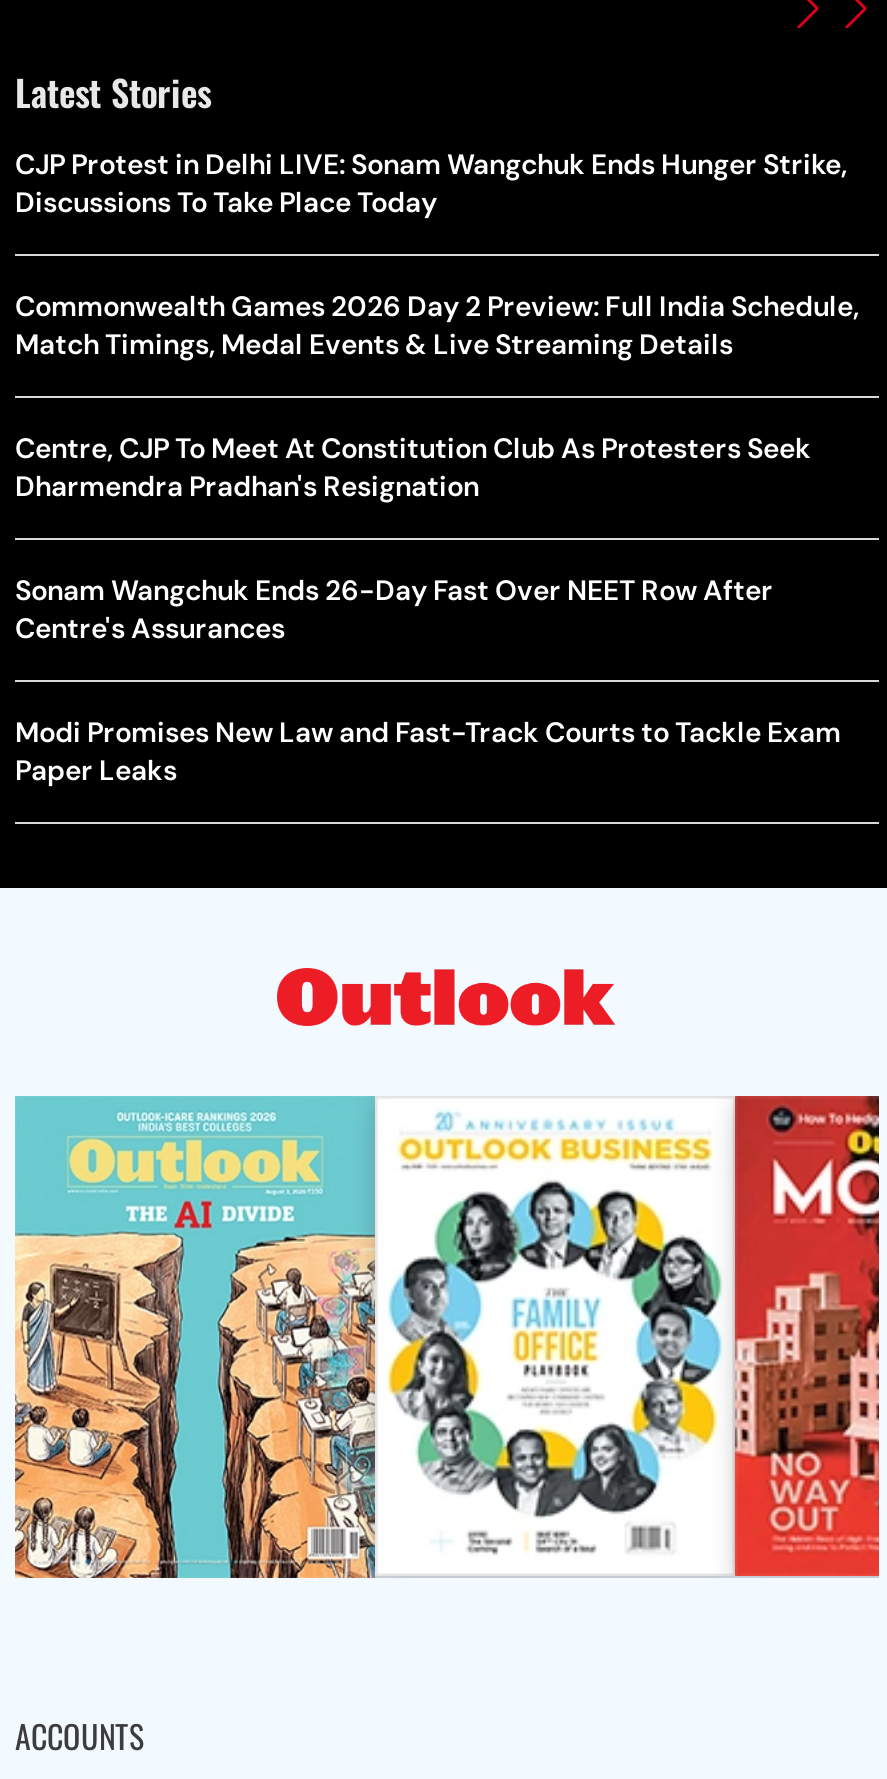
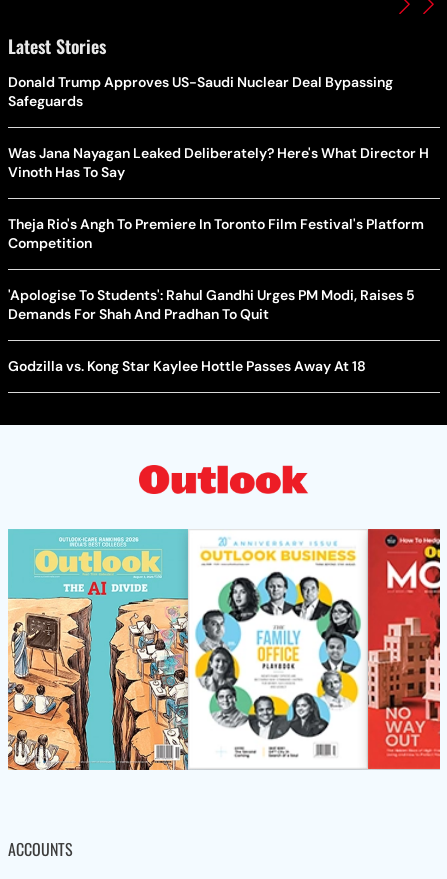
- CJP Protest in Delhi LIVE: Sonam Wangchuk Ends Hunger Strike,
- Discussions To Take Place Today
+ Donald Trump Approves US-Saudi Nuclear Deal Bypassing
+ Safeguards

- Commonwealth Games 2026 Day 2 Preview: Full India Schedule,
- Match Timings, Medal Events & Live Streaming Details
+ Was Jana Nayagan Leaked Deliberately? Here's What Director H
+ Vinoth Has To Say

- Centre, CJP To Meet At Constitution Club As Protesters Seek
- Dharmendra Pradhan's Resignation
+ Theja Rio's Angh To Premiere In Toronto Film Festival's Platform
+ Competition

- Sonam Wangchuk Ends 26-Day Fast Over NEET Row After
- Centre's Assurances
+ 'Apologise To Students': Rahul Gandhi Urges PM Modi, Raises 5
+ Demands For Shah And Pradhan To Quit

- Modi Promises New Law and Fast-Track Courts to Tackle Exam
- Paper Leaks
+ Godzilla vs. Kong Star Kaylee Hottle Passes Away At 18
